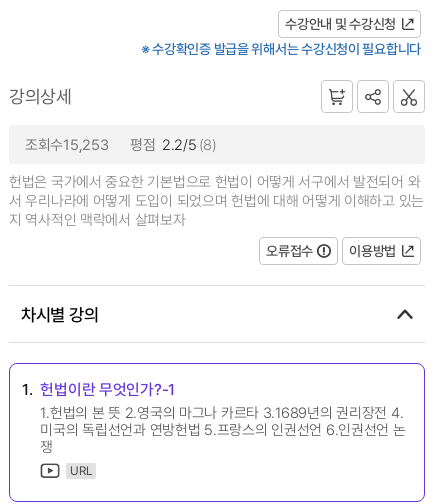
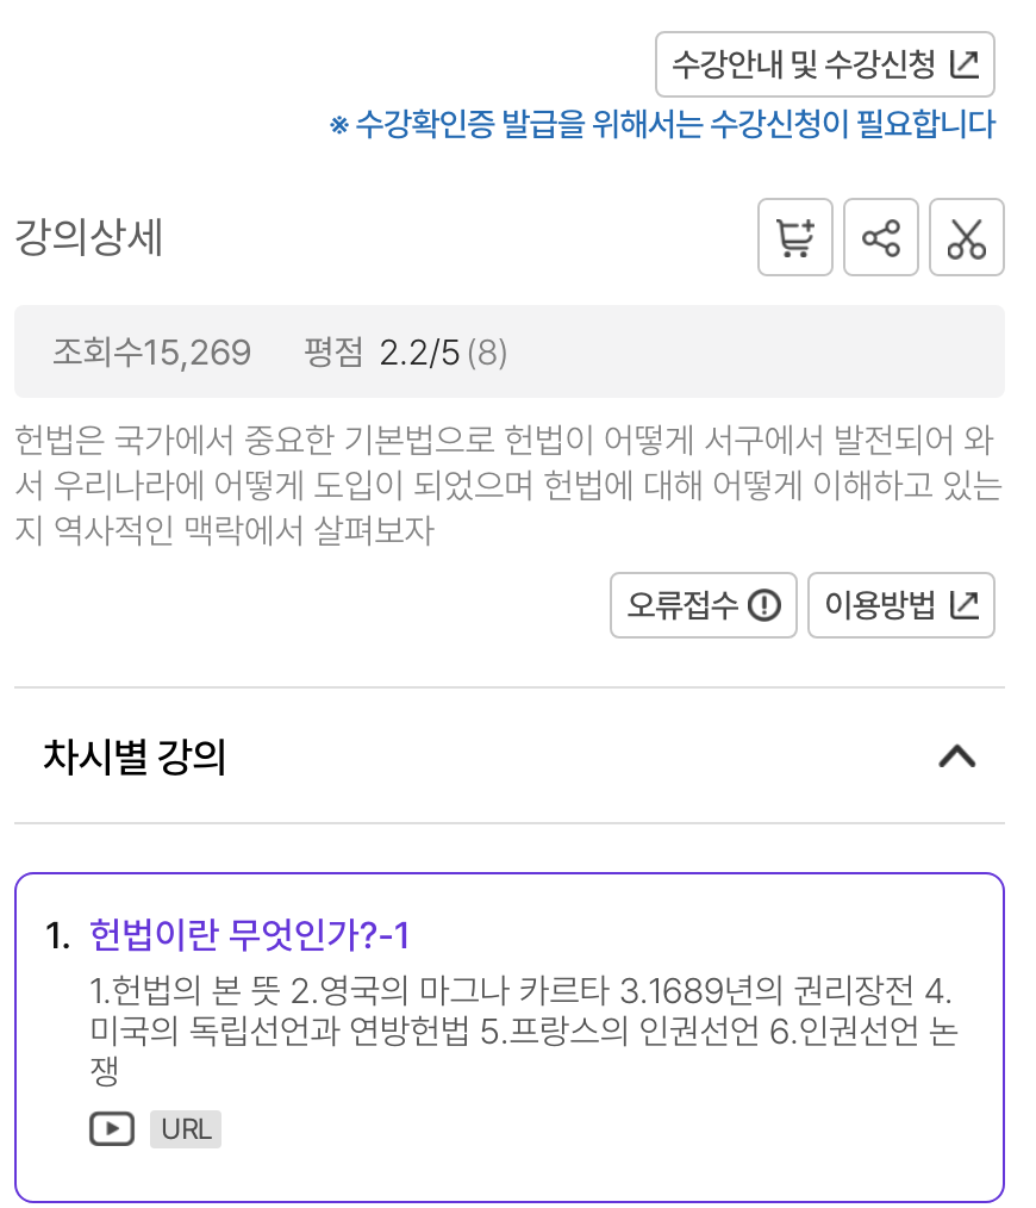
- 조회수15,253 평점 2.2/5 (8)
+ 조회수15,269 평점 2.2/5 (8)
